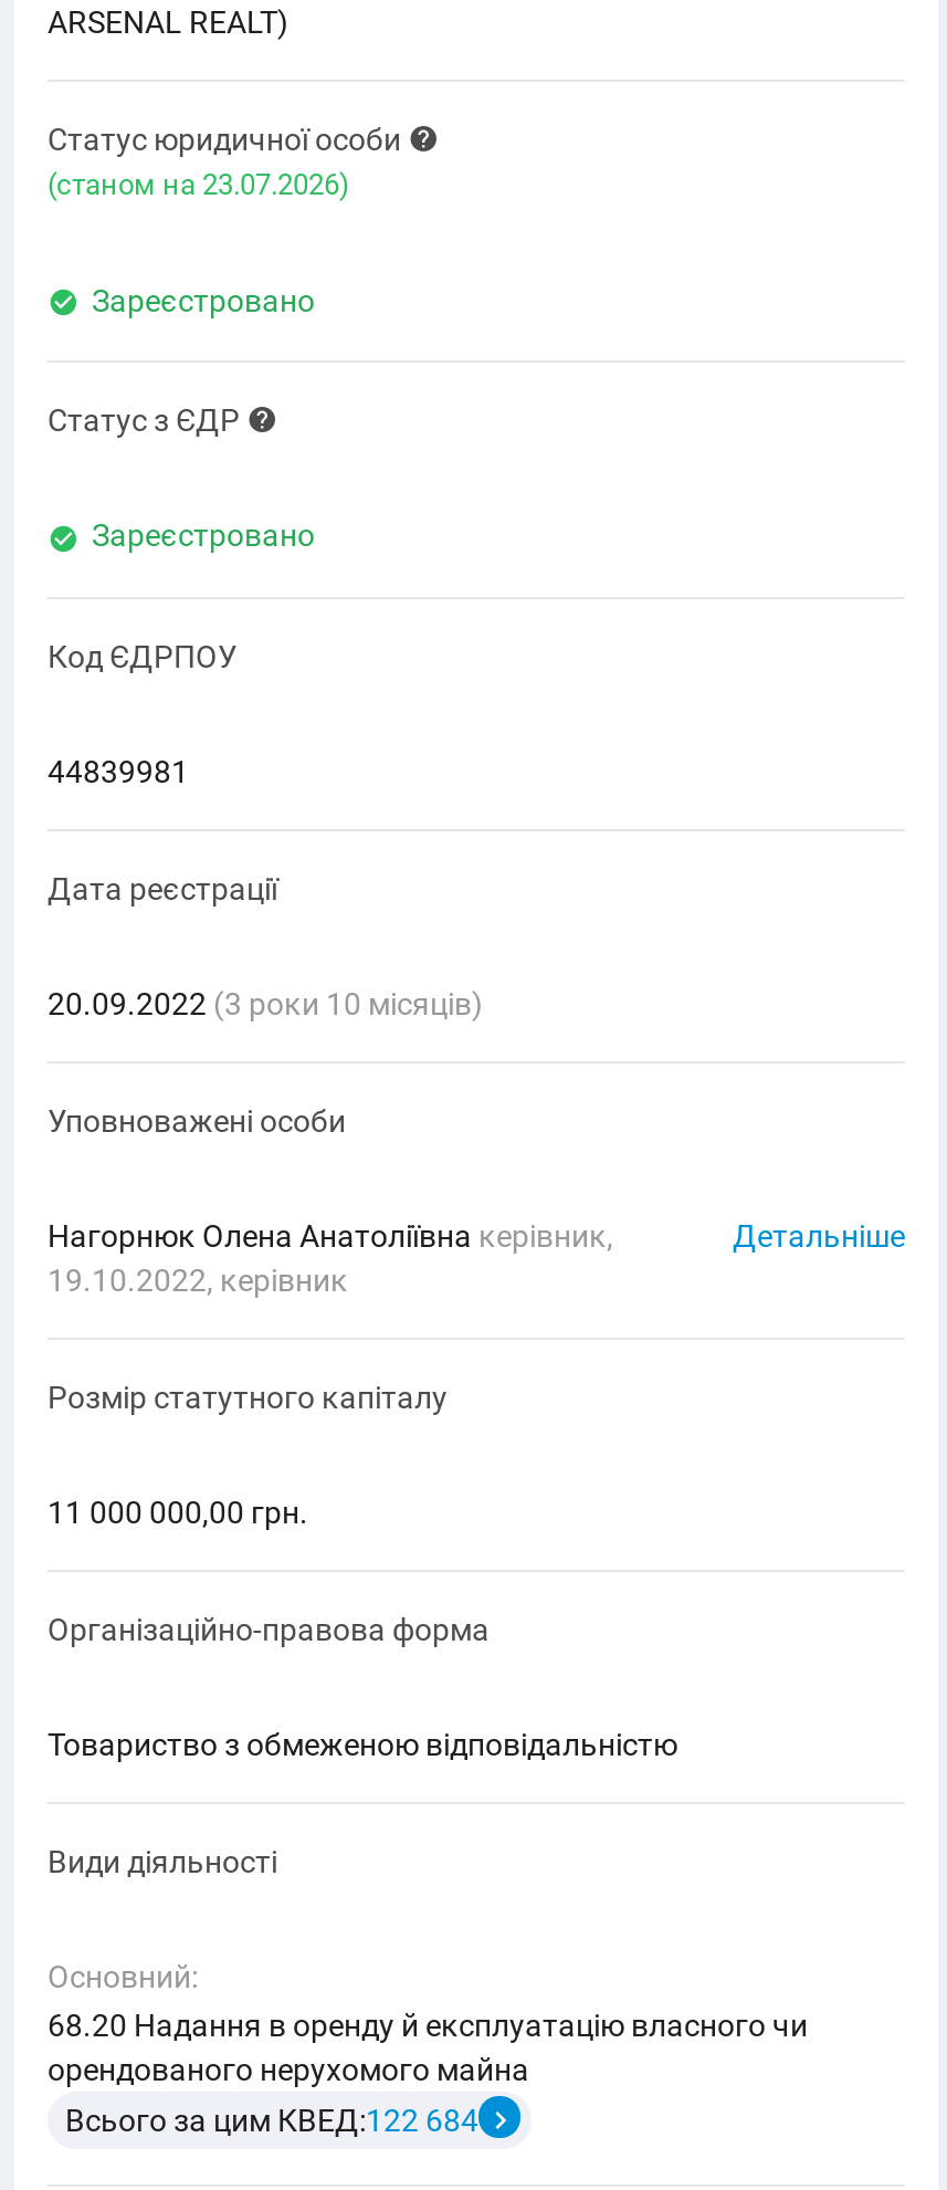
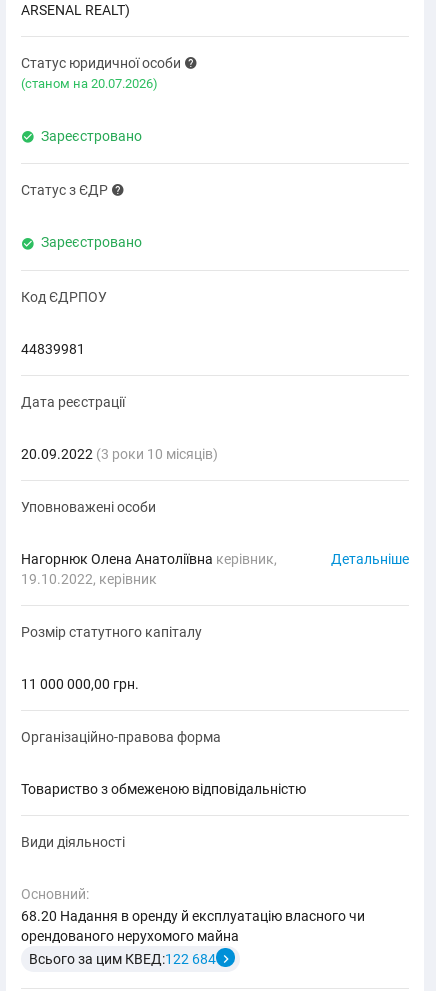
- (cтаном на 23.07.2026)
+ (cтаном на 20.07.2026)
